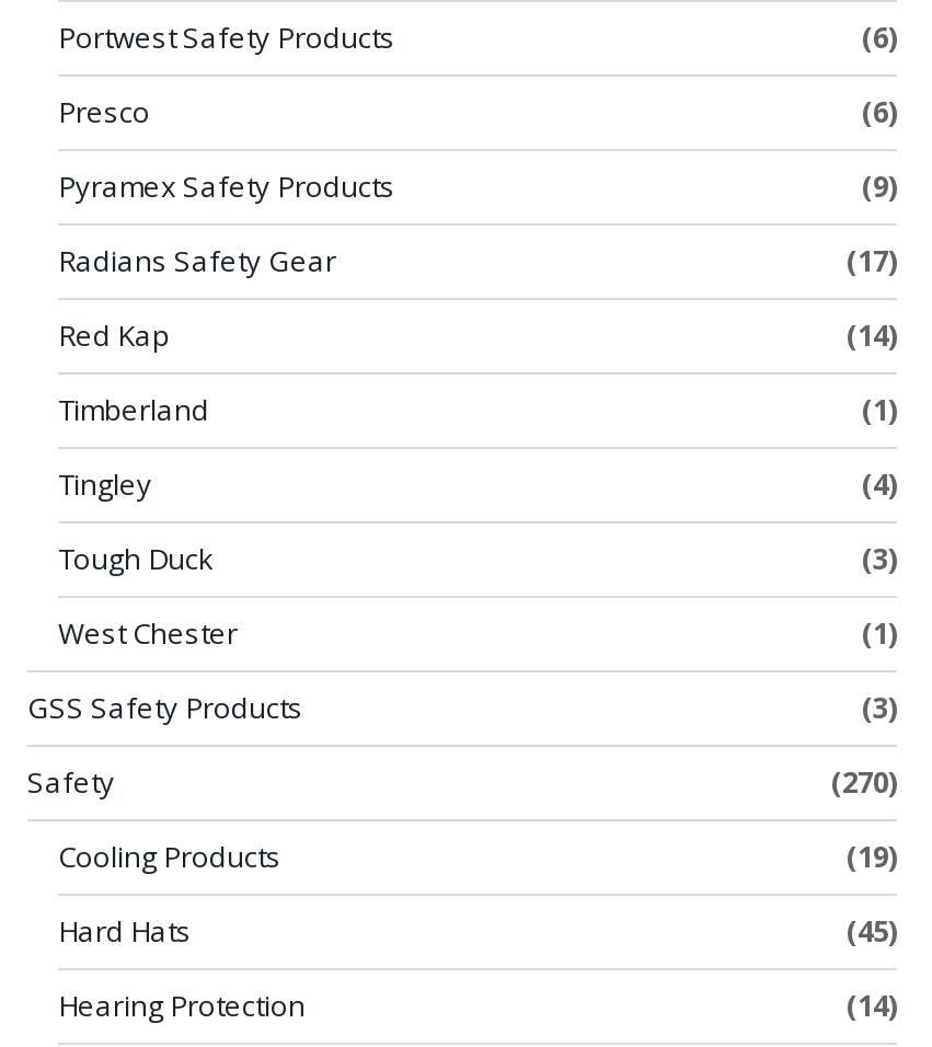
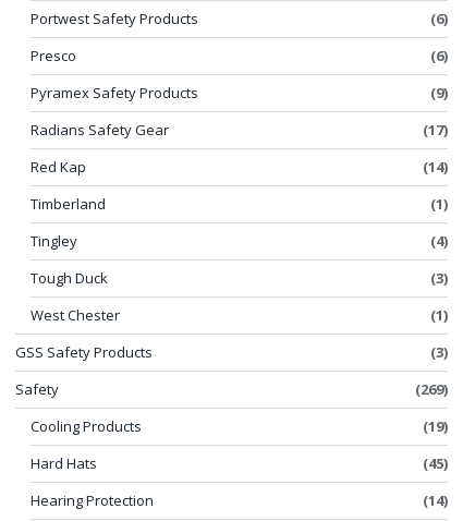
- (270)
+ (269)
